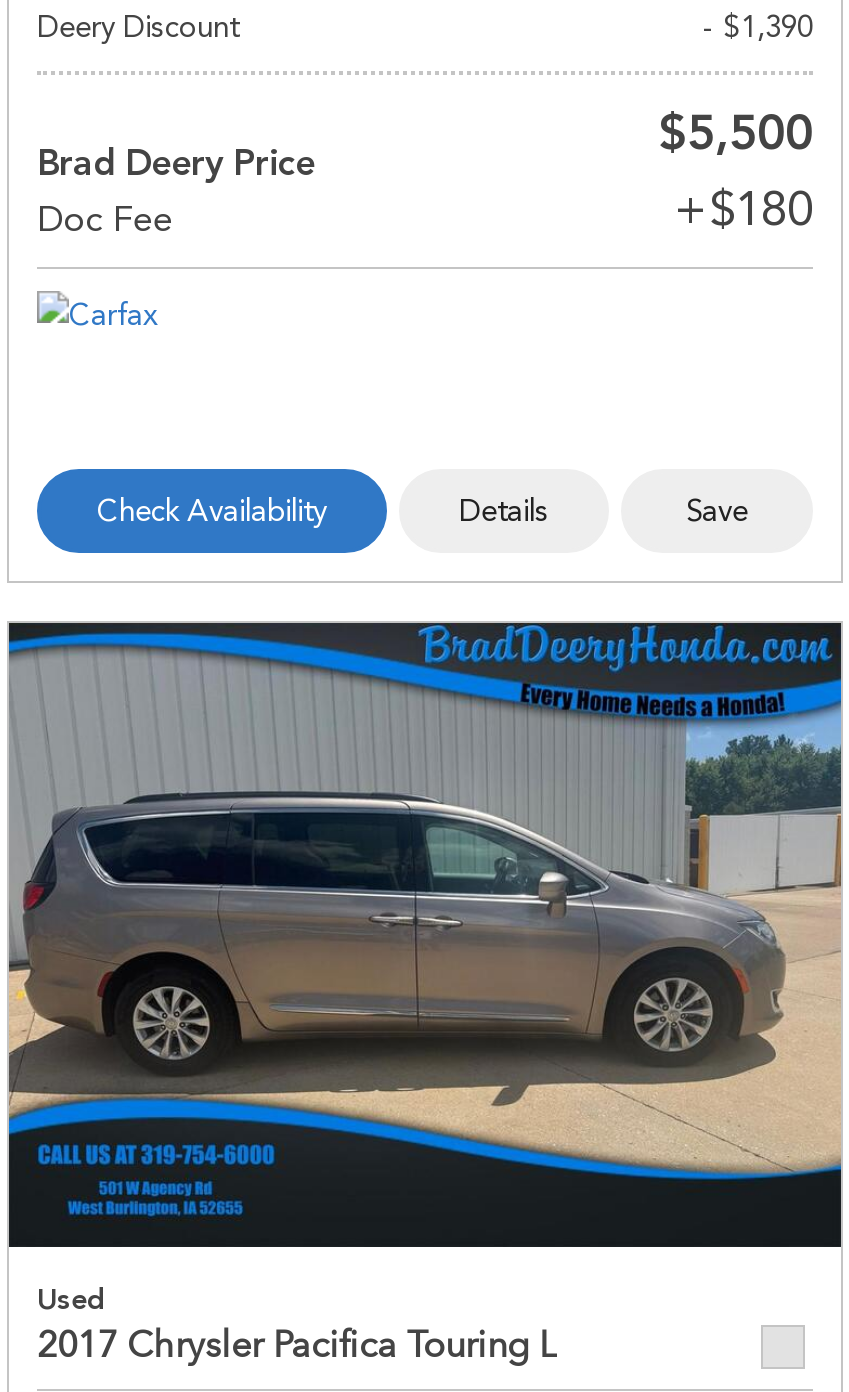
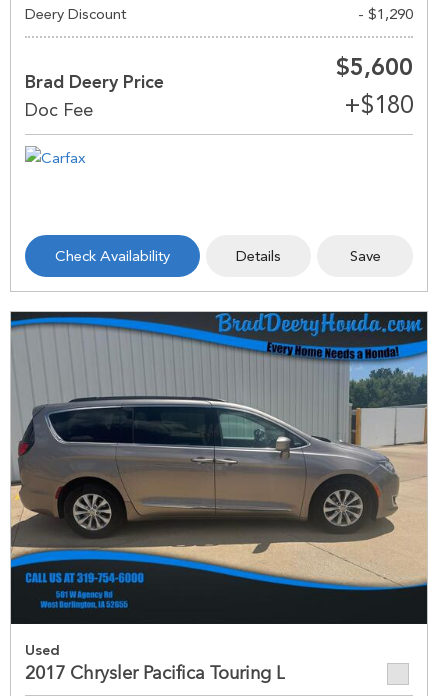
- - $1,390
+ - $1,290

- $5,500
+ $5,600
